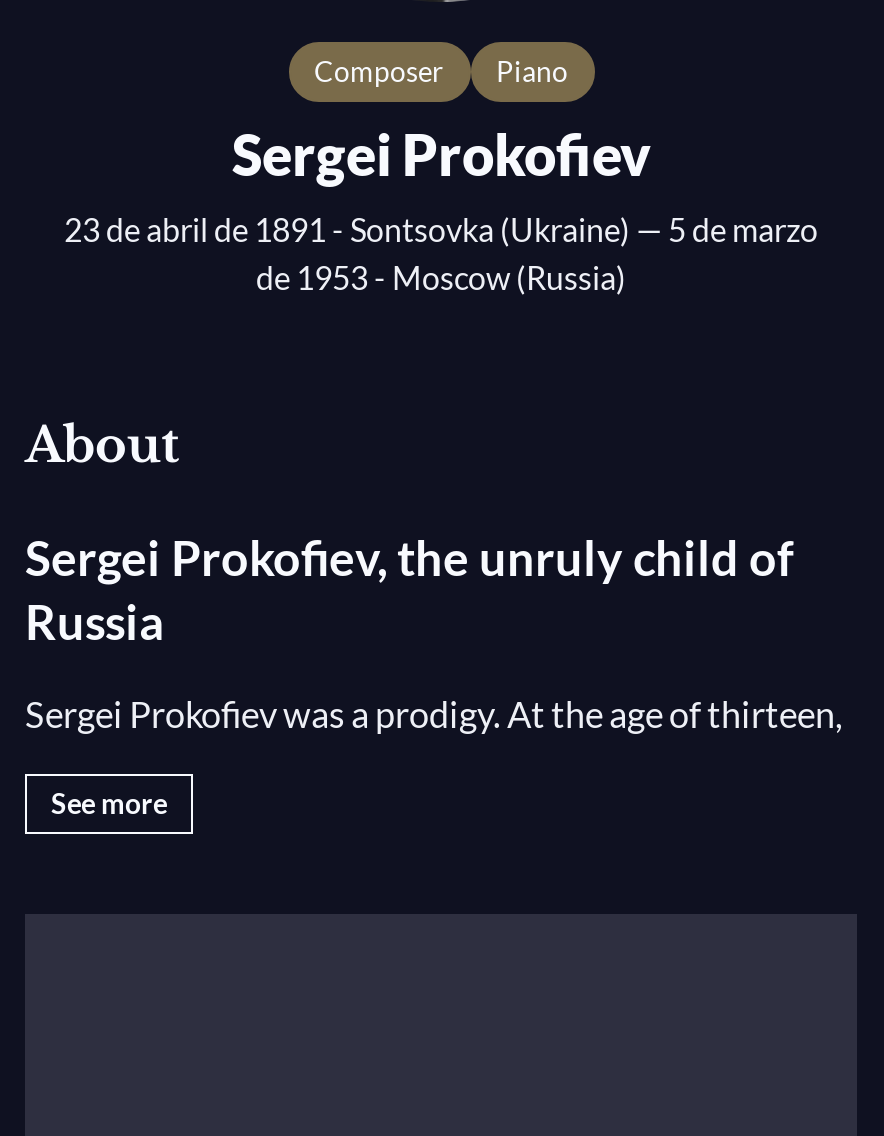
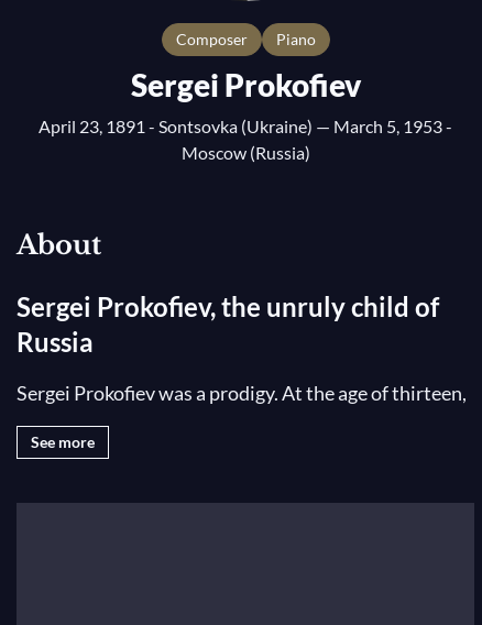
- 23 de abril de 1891 - Sontsovka (Ukraine) — 5 de marzo
- de 1953 - Moscow (Russia)
+ April 23, 1891 - Sontsovka (Ukraine) — March 5, 1953 -
+ Moscow (Russia)
